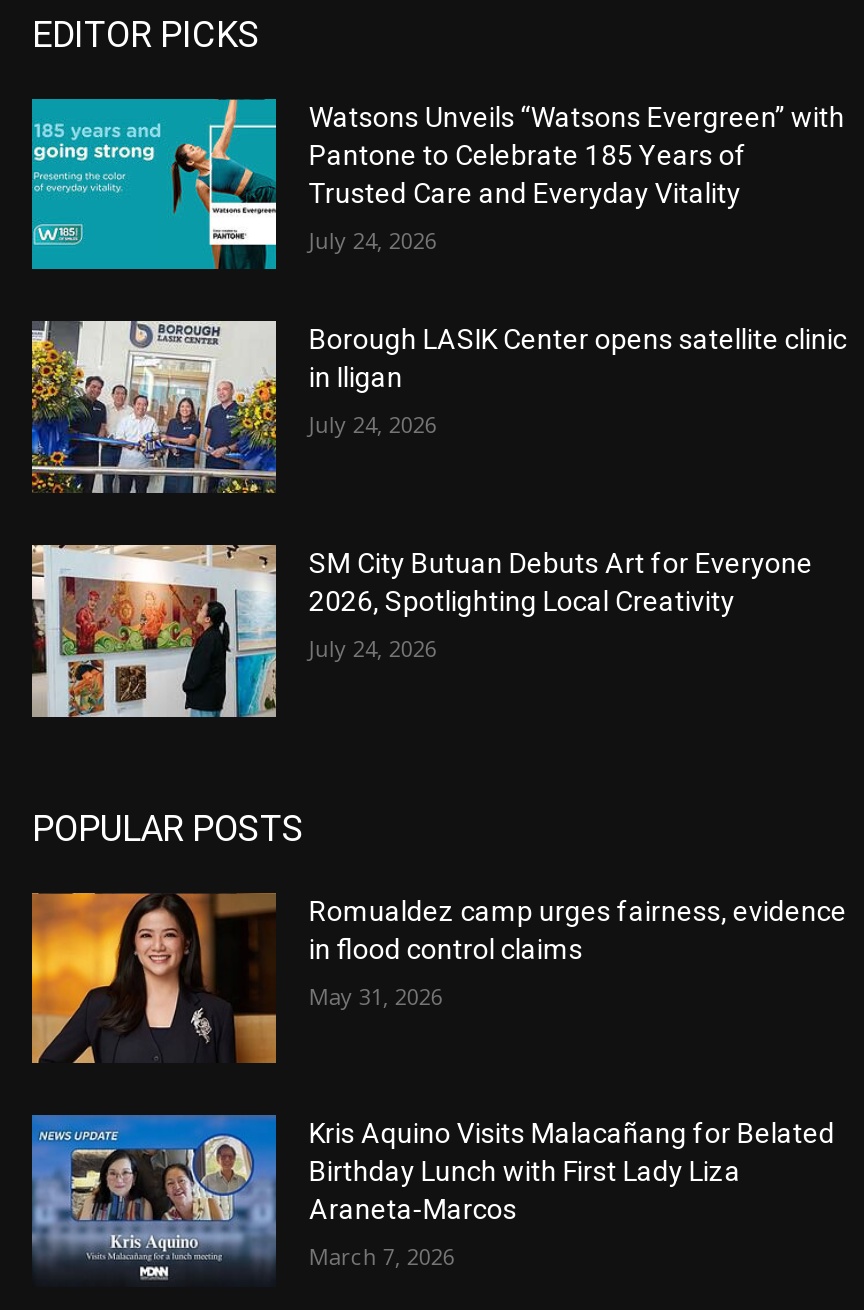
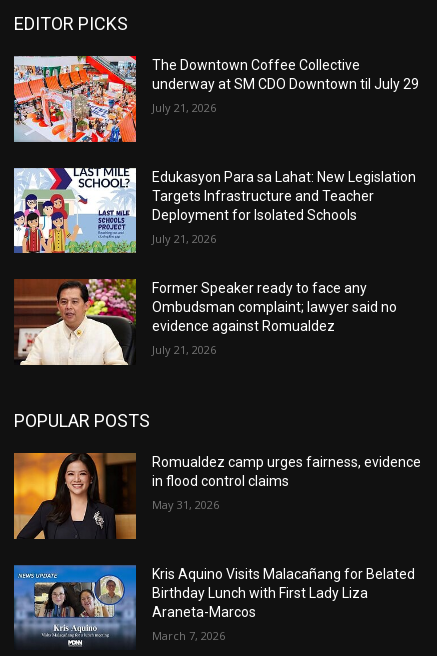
- [image]
- Watsons Unveils “Watsons Evergreen” with
- Pantone to Celebrate 185 Years of
- Trusted Care and Everyday Vitality
+ [image]
+ The Downtown Coffee Collective
+ underway at SM CDO Downtown til July 29

- July 24, 2026
+ July 21, 2026

- [image]
- Borough LASIK Center opens satellite clinic
- in Iligan
+ [image]
+ Edukasyon Para sa Lahat: New Legislation
+ Targets Infrastructure and Teacher
+ Deployment for Isolated Schools

- July 24, 2026
+ July 21, 2026

- [image]
- SM City Butuan Debuts Art for Everyone
- 2026, Spotlighting Local Creativity
+ [image]
+ Former Speaker ready to face any
+ Ombudsman complaint; lawyer said no
+ evidence against Romualdez

- July 24, 2026
+ July 21, 2026
